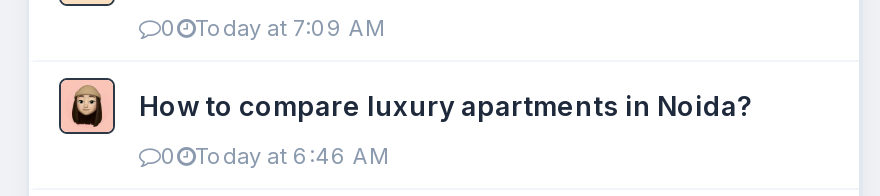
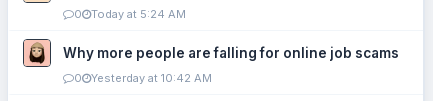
- 0 Today at 7:09 AM
+ 0 Today at 5:24 AM

- How to compare luxury apartments in Noida?
+ Why more people are falling for online job scams

- Today at 6:46 AM
+ Yesterday at 10:42 AM
